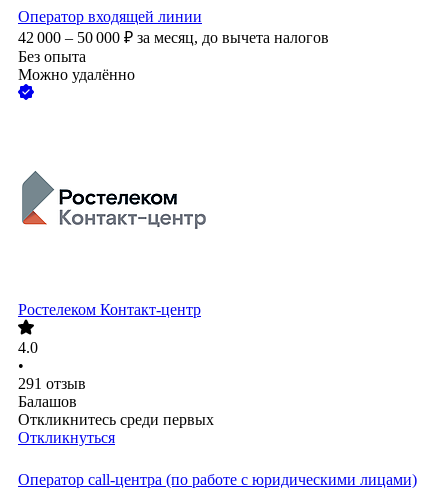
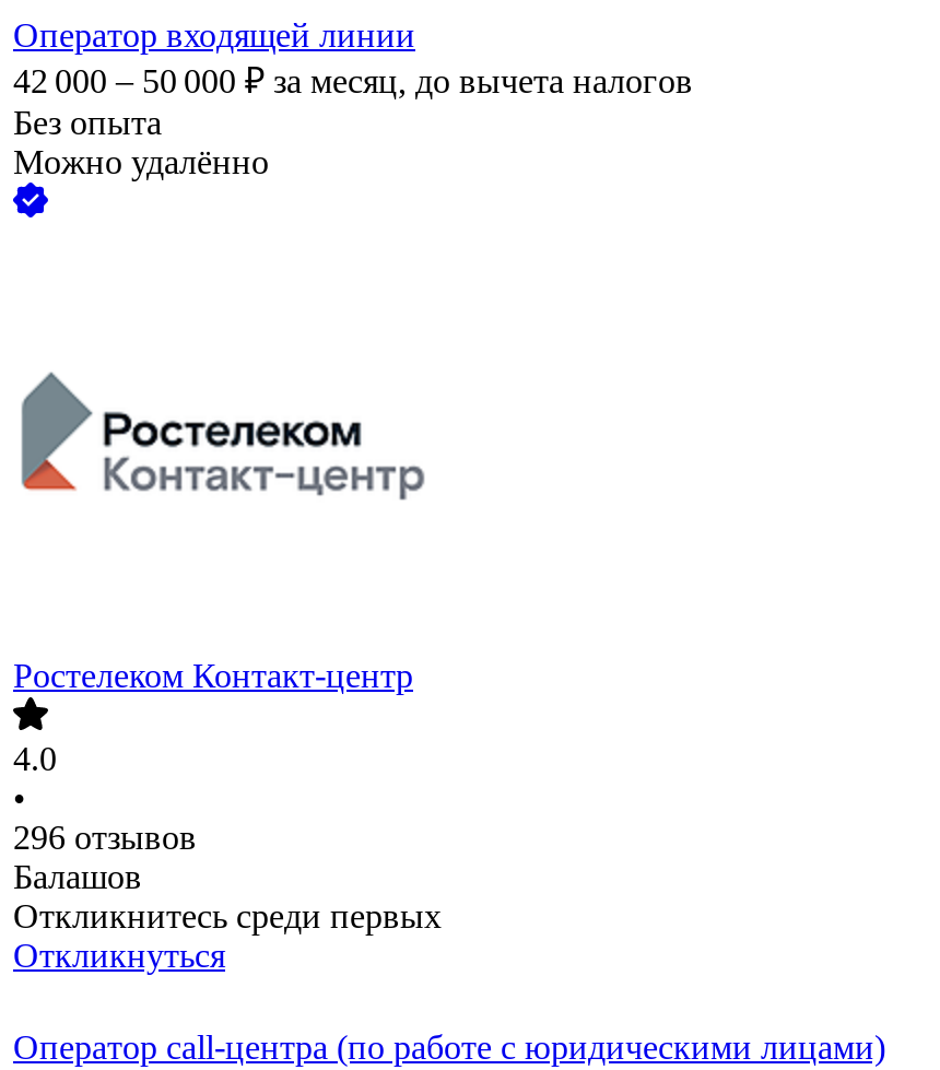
- 291 отзыв
+ 296 отзывов
